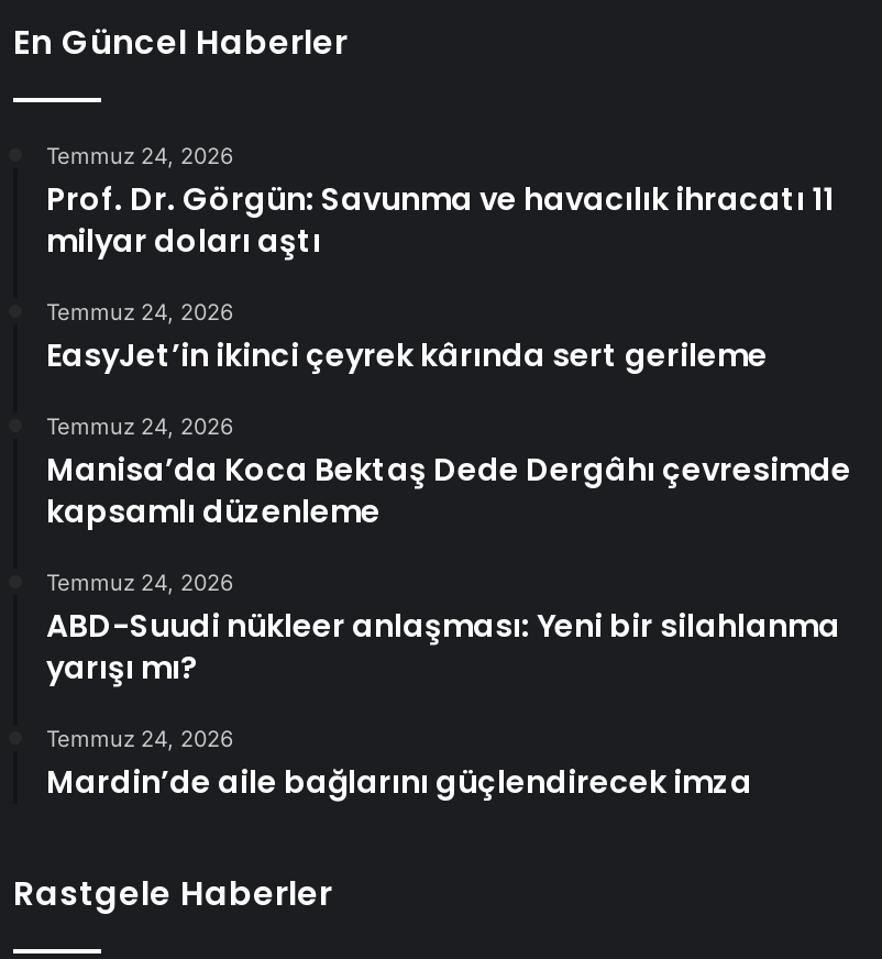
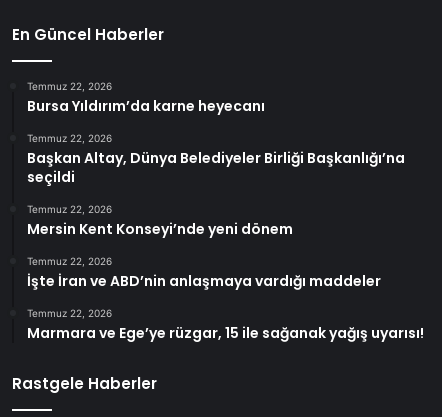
- Temmuz 24, 2026
- Prof. Dr. Görgün: Savunma ve havacılık ihracatı 11
- milyar doları aştı
+ Temmuz 22, 2026
+ Bursa Yıldırım’da karne heyecanı

- Temmuz 24, 2026
- EasyJet’in ikinci çeyrek kârında sert gerileme
+ Temmuz 22, 2026
+ Başkan Altay, Dünya Belediyeler Birliği Başkanlığı’na
+ seçildi

- Temmuz 24, 2026
- Manisa’da Koca Bektaş Dede Dergâhı çevresimde
- kapsamlı düzenleme
+ Temmuz 22, 2026
+ Mersin Kent Konseyi’nde yeni dönem

- Temmuz 24, 2026
- ABD-Suudi nükleer anlaşması: Yeni bir silahlanma
- yarışı mı?
+ Temmuz 22, 2026
+ İşte İran ve ABD’nin anlaşmaya vardığı maddeler

- Temmuz 24, 2026
- Mardin’de aile bağlarını güçlendirecek imza
+ Temmuz 22, 2026
+ Marmara ve Ege’ye rüzgar, 15 ile sağanak yağış uyarısı!
